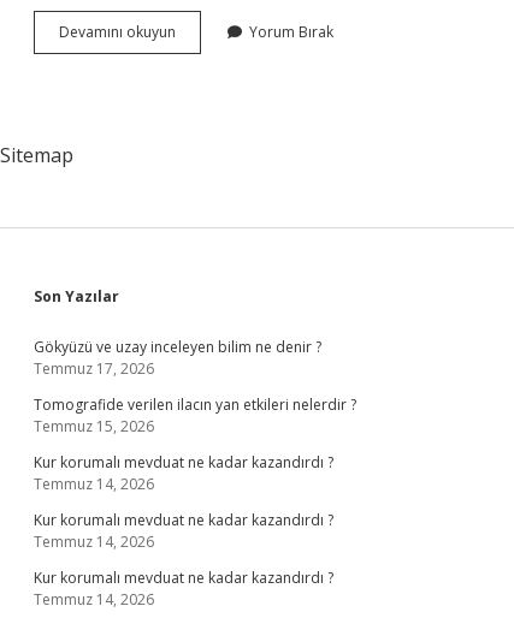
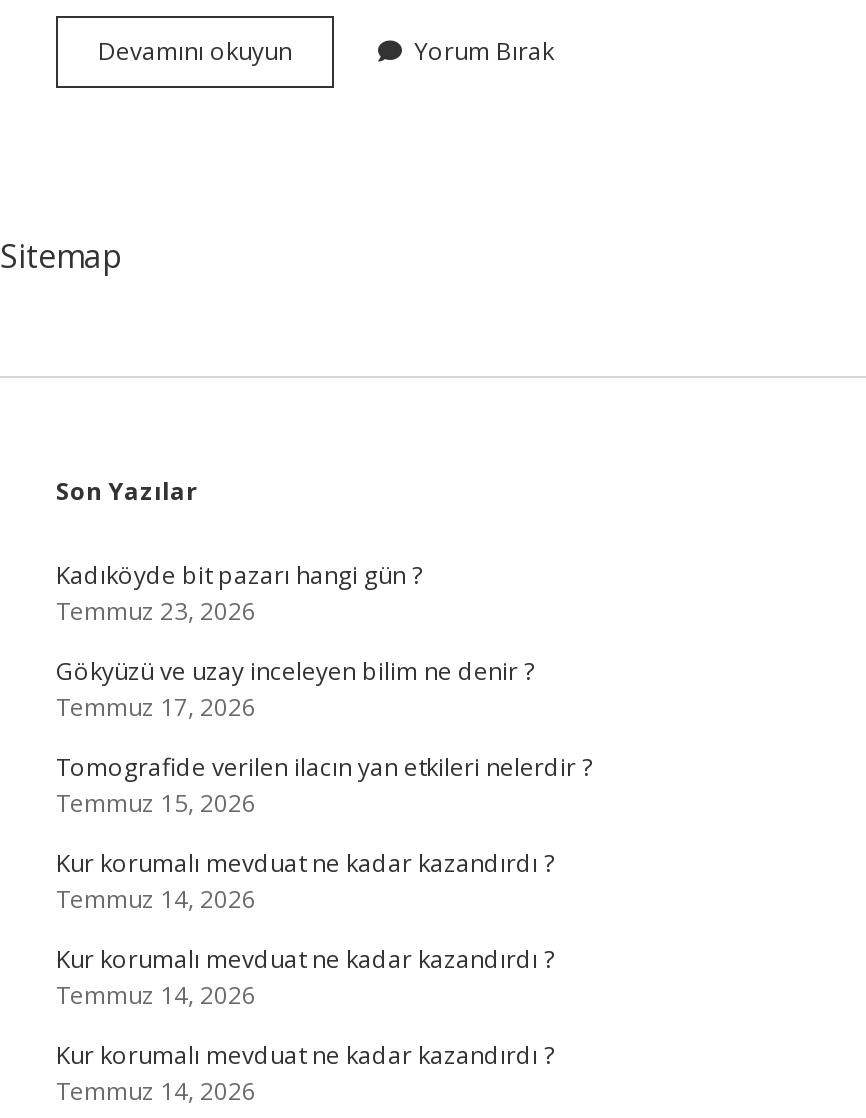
+ Kadıköyde bit pazarı hangi gün ?
+ Temmuz 23, 2026
